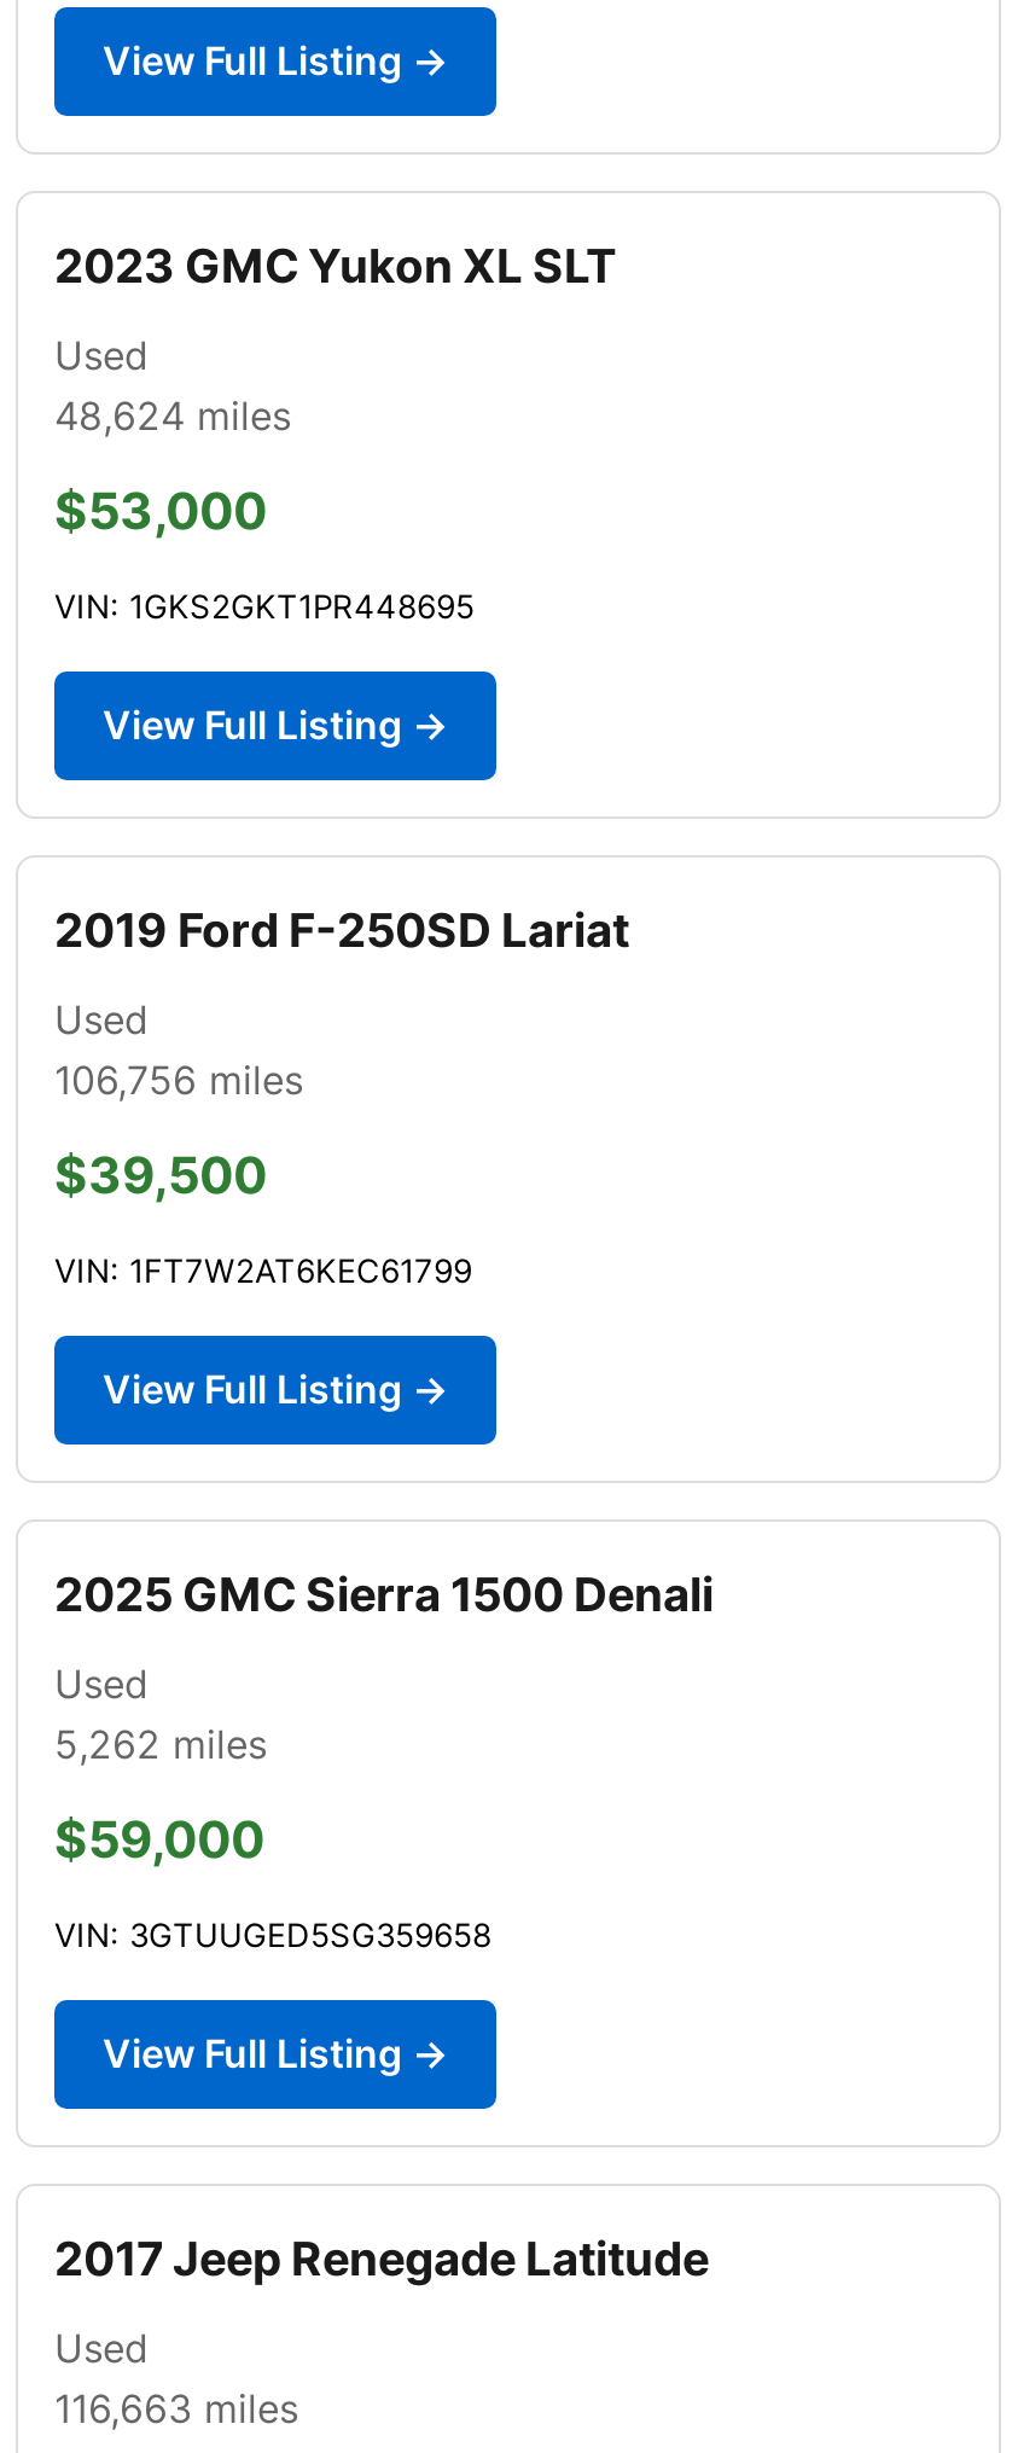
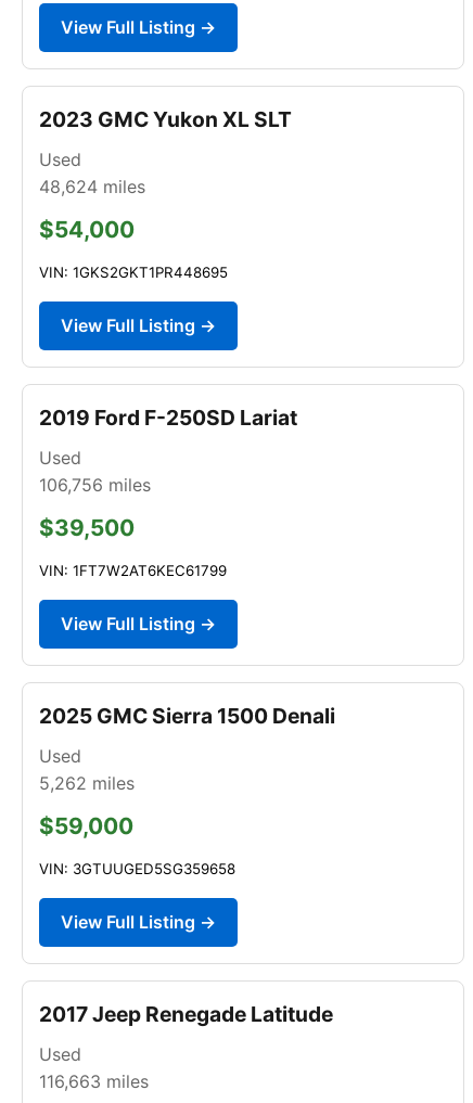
- $53,000
+ $54,000
